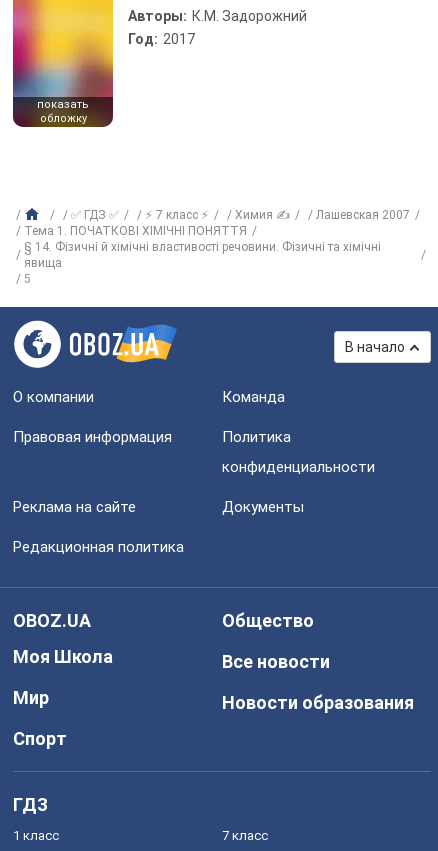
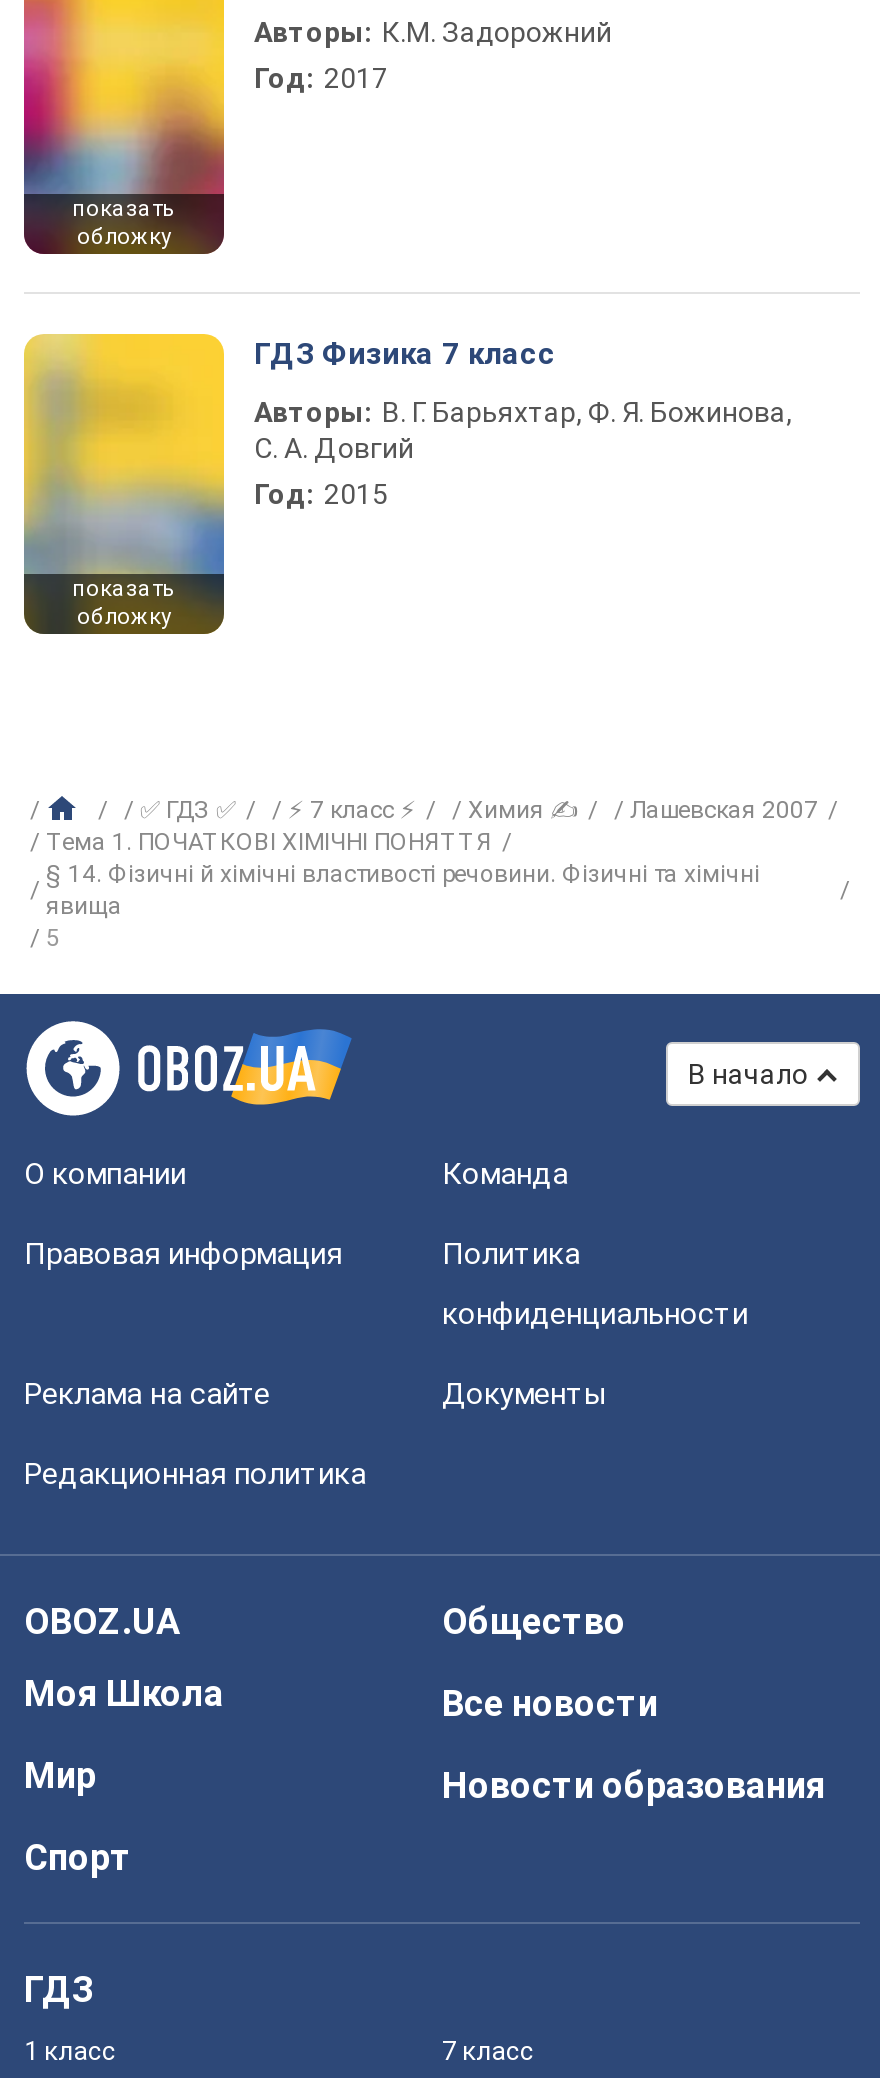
+ [image]
+ показать
+ обложку

+ ГДЗ Физика 7 класс
+ Авторы: В. Г. Барьяхтар, Ф. Я. Божинова,
+ С. А. Довгий
+ Год: 2015
